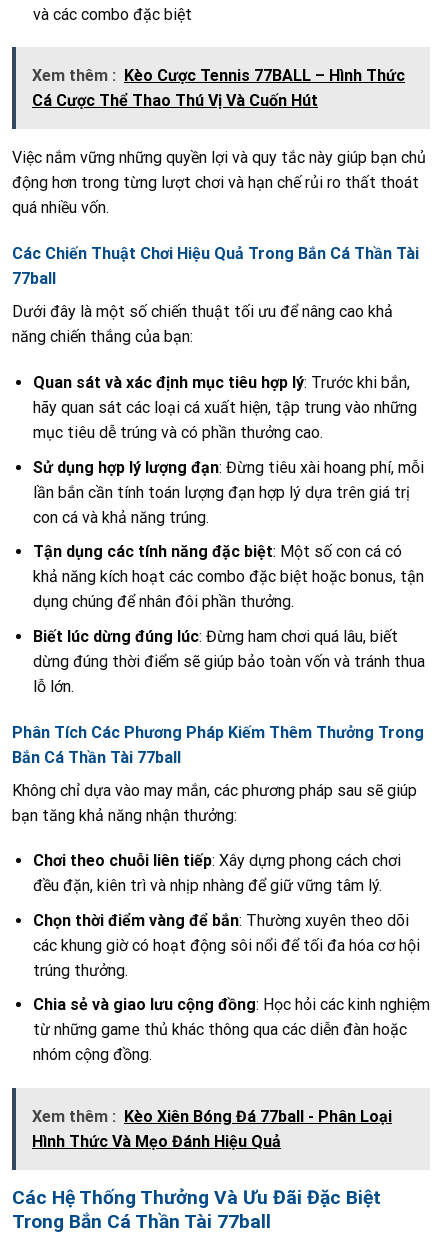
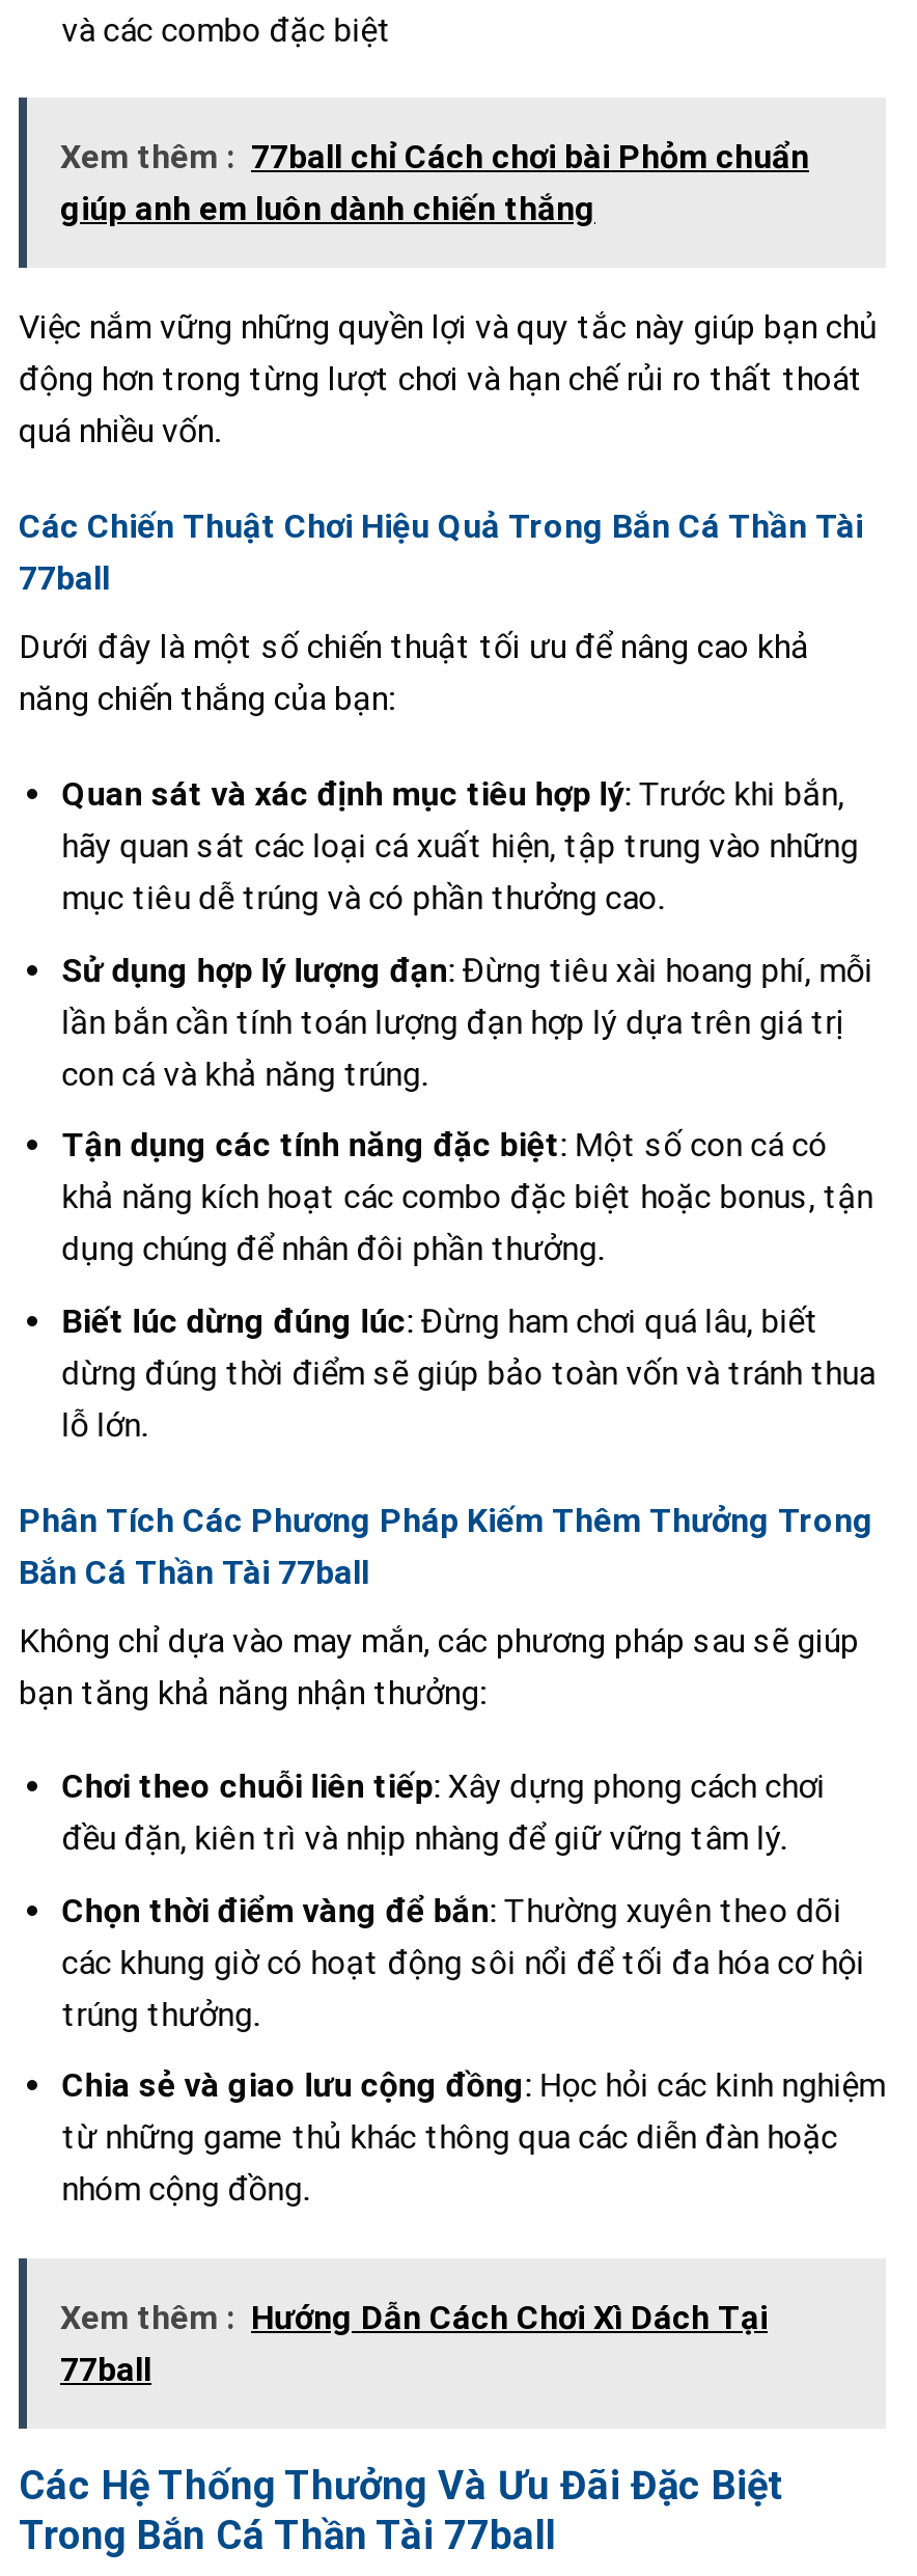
- Xem thêm : Kèo Cược Tennis 77BALL – Hình Thức
- Cá Cược Thể Thao Thú Vị Và Cuốn Hút
+ Xem thêm : 77ball chỉ Cách chơi bài Phỏm chuẩn
+ giúp anh em luôn dành chiến thắng

- Xem thêm : Kèo Xiên Bóng Đá 77ball - Phân Loại
- Hình Thức Và Mẹo Đánh Hiệu Quả
+ Xem thêm : Hướng Dẫn Cách Chơi Xì Dách Tại
+ 77ball
